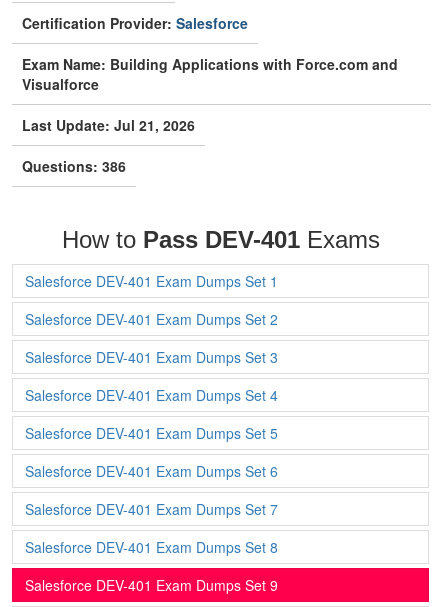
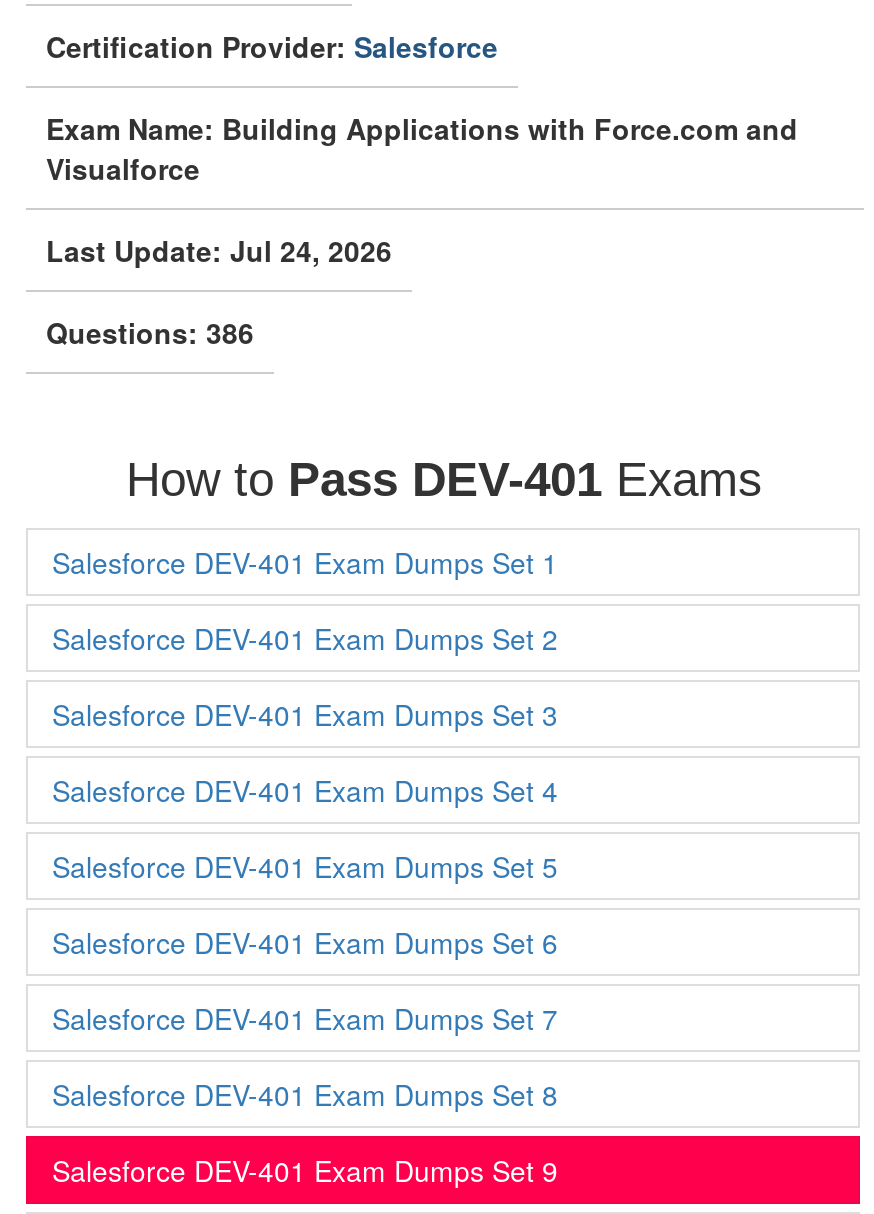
- Last Update: Jul 21, 2026
+ Last Update: Jul 24, 2026
